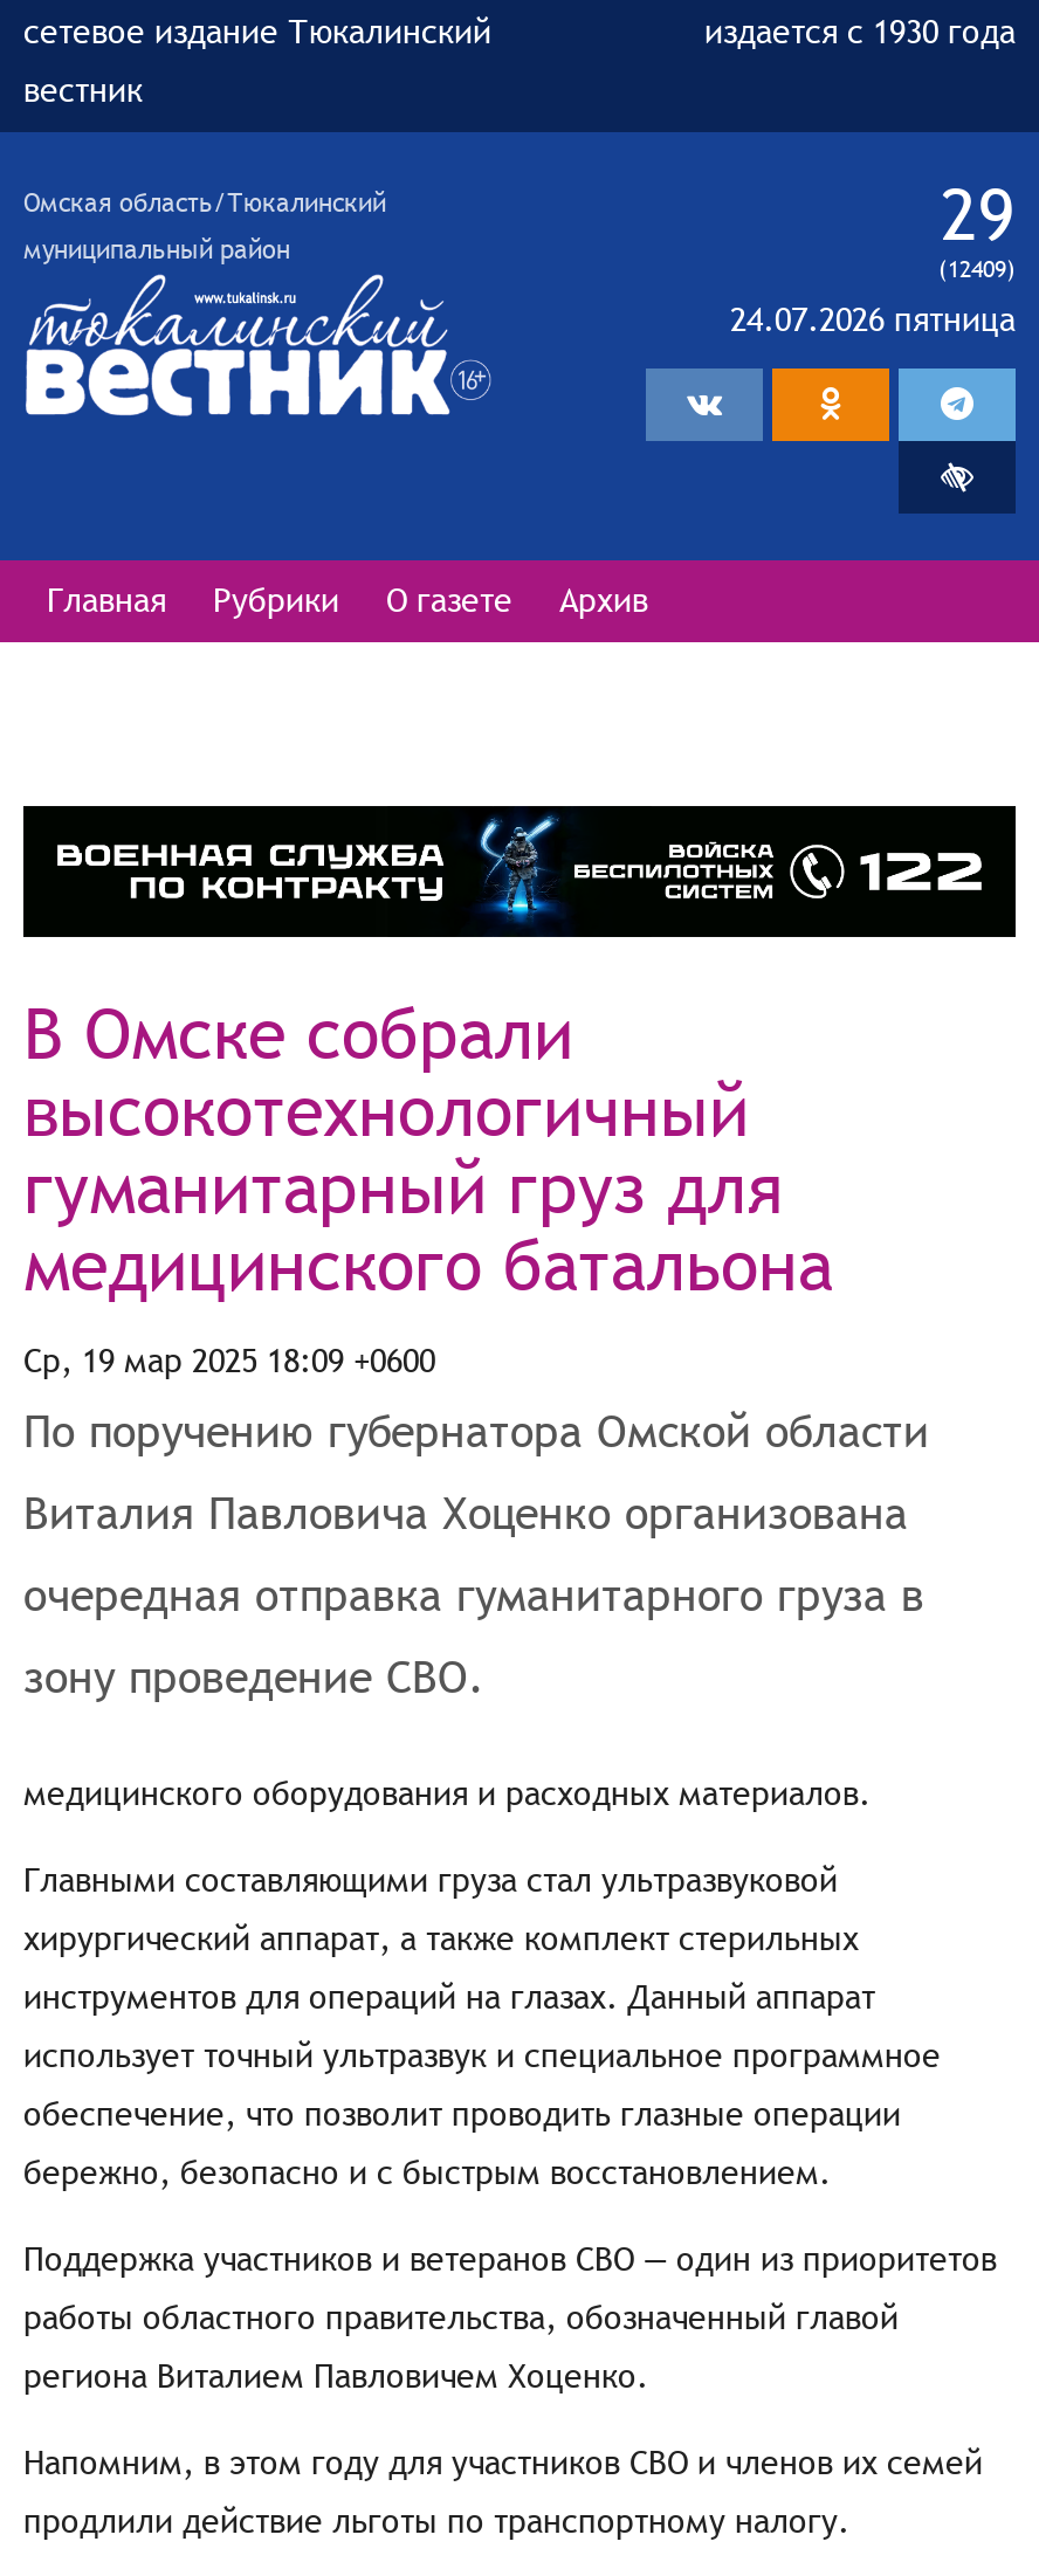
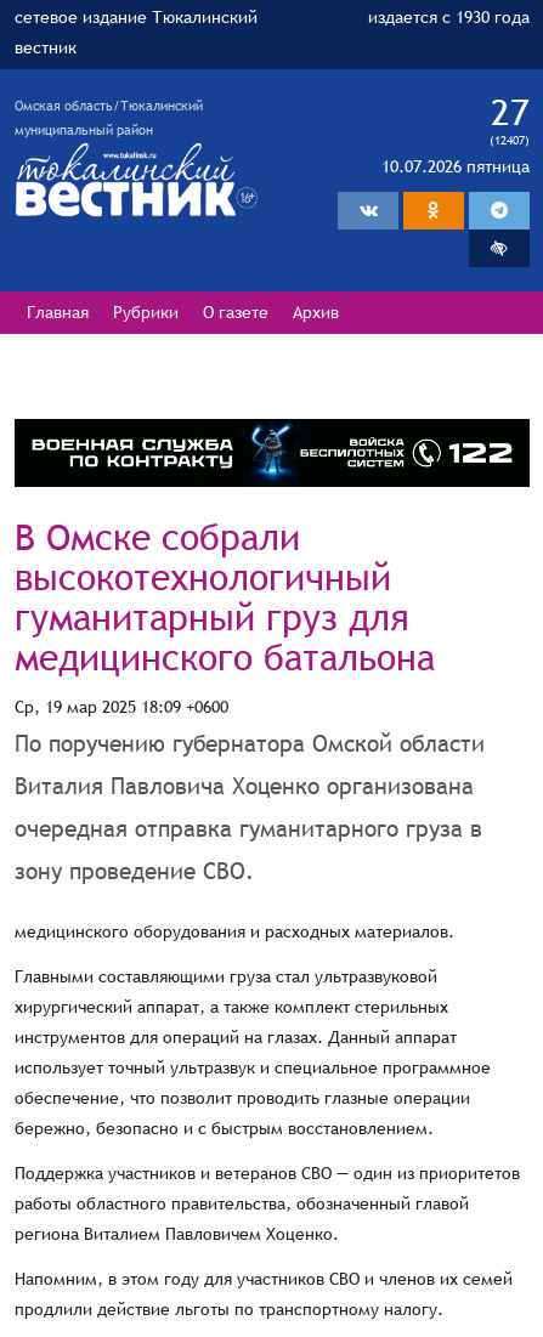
- 29
+ 27

- (12409)
+ (12407)

- 24.07.2026 пятница
+ 10.07.2026 пятница
